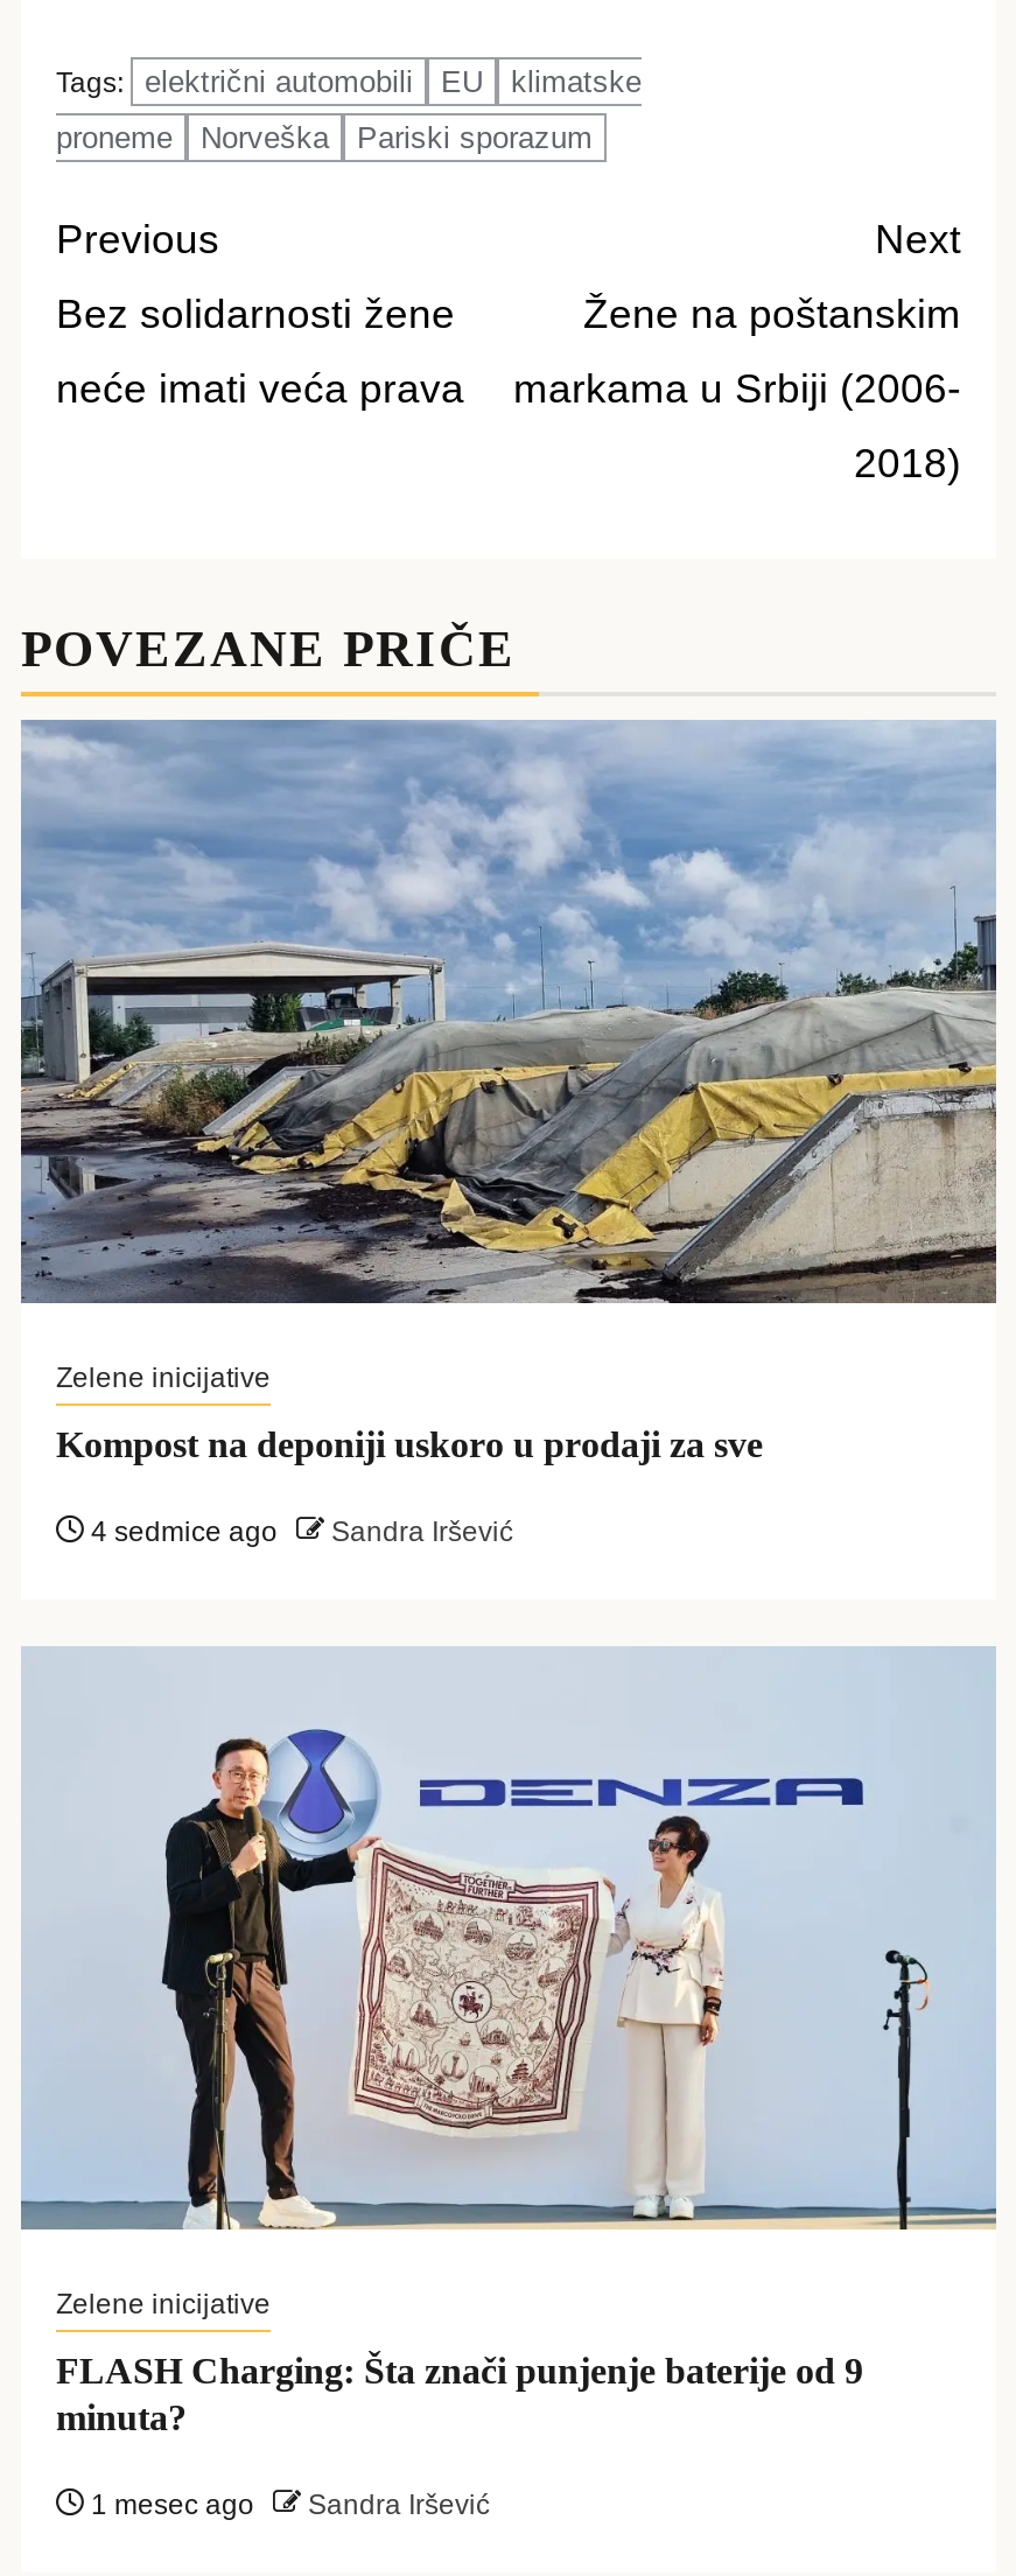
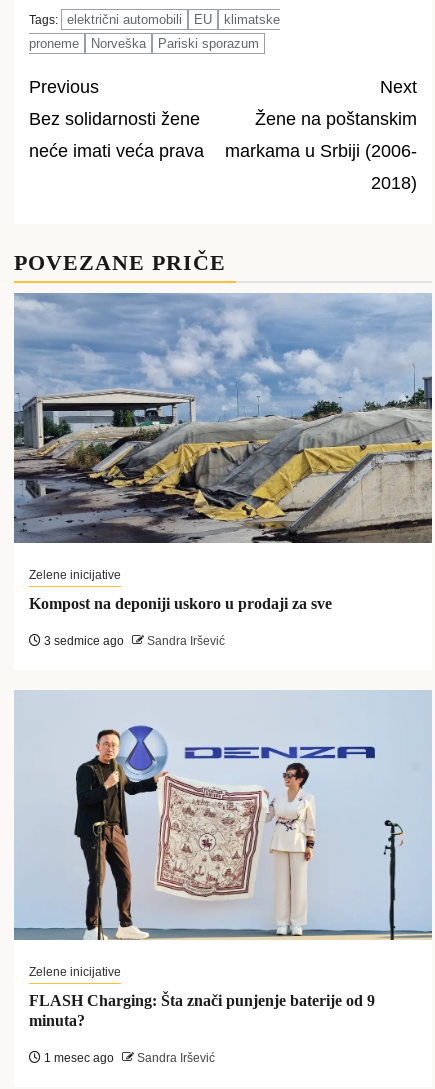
- 4 sedmice ago Sandra Iršević
+ 3 sedmice ago Sandra Iršević
